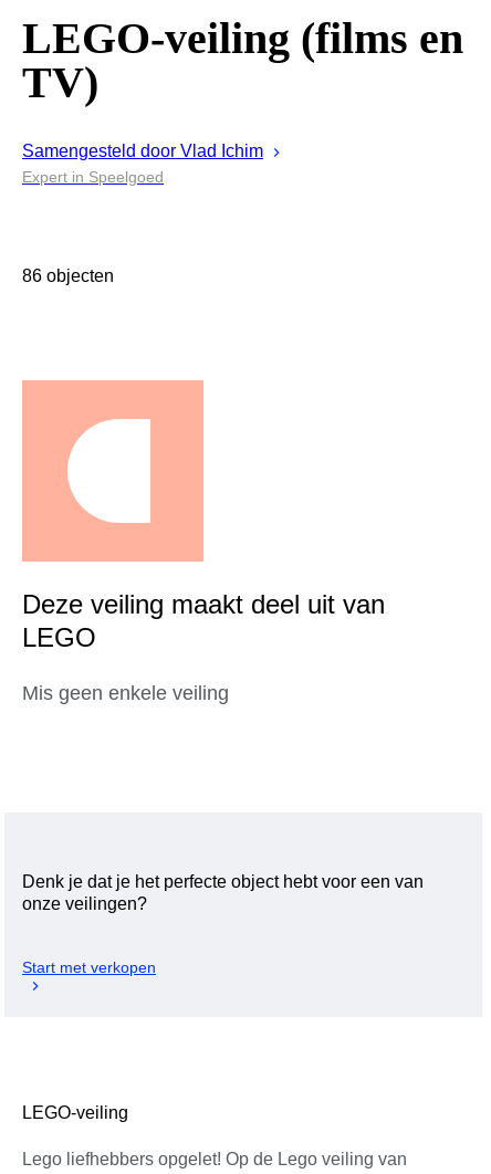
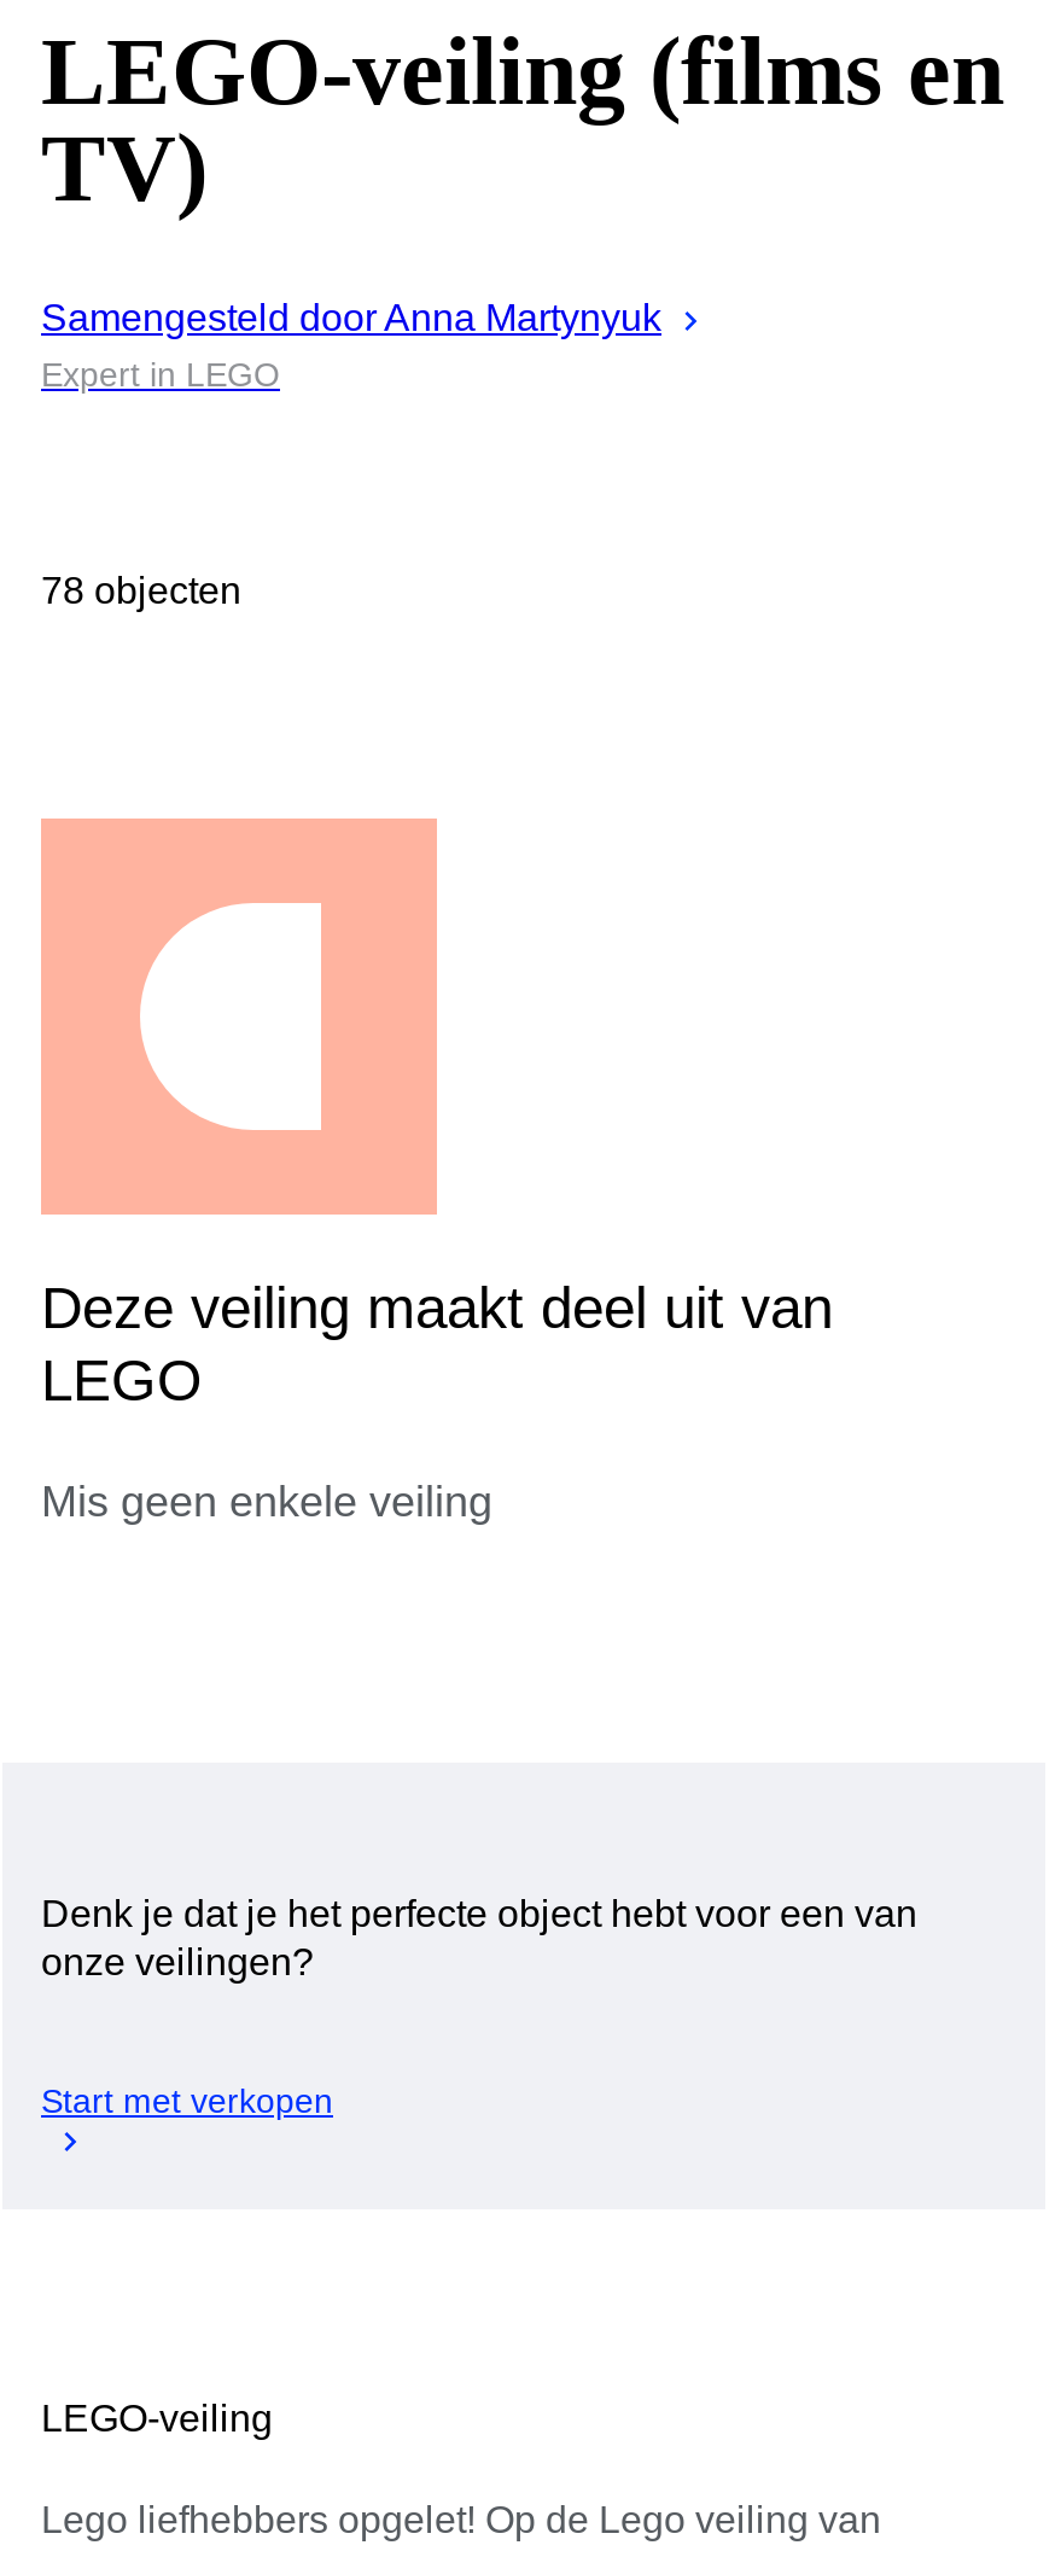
- Samengesteld door Vlad Ichim
+ Samengesteld door Anna Martynyuk

- Expert in Speelgoed
+ Expert in LEGO

- 86 objecten
+ 78 objecten
